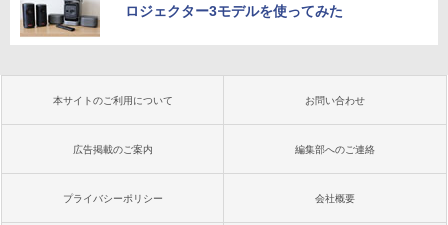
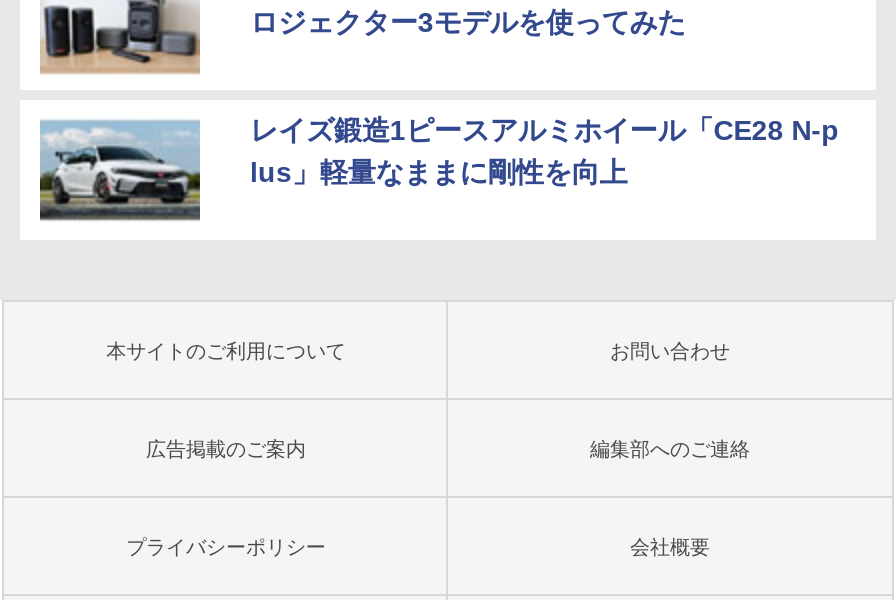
+ [image]
+ レイズ鍛造1ピースアルミホイール「CE28 N-p
+ lus」軽量なままに剛性を向上
